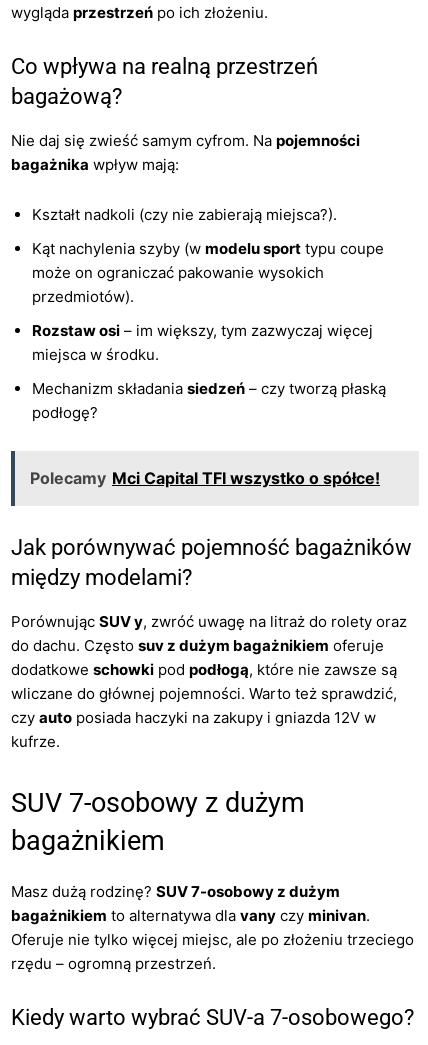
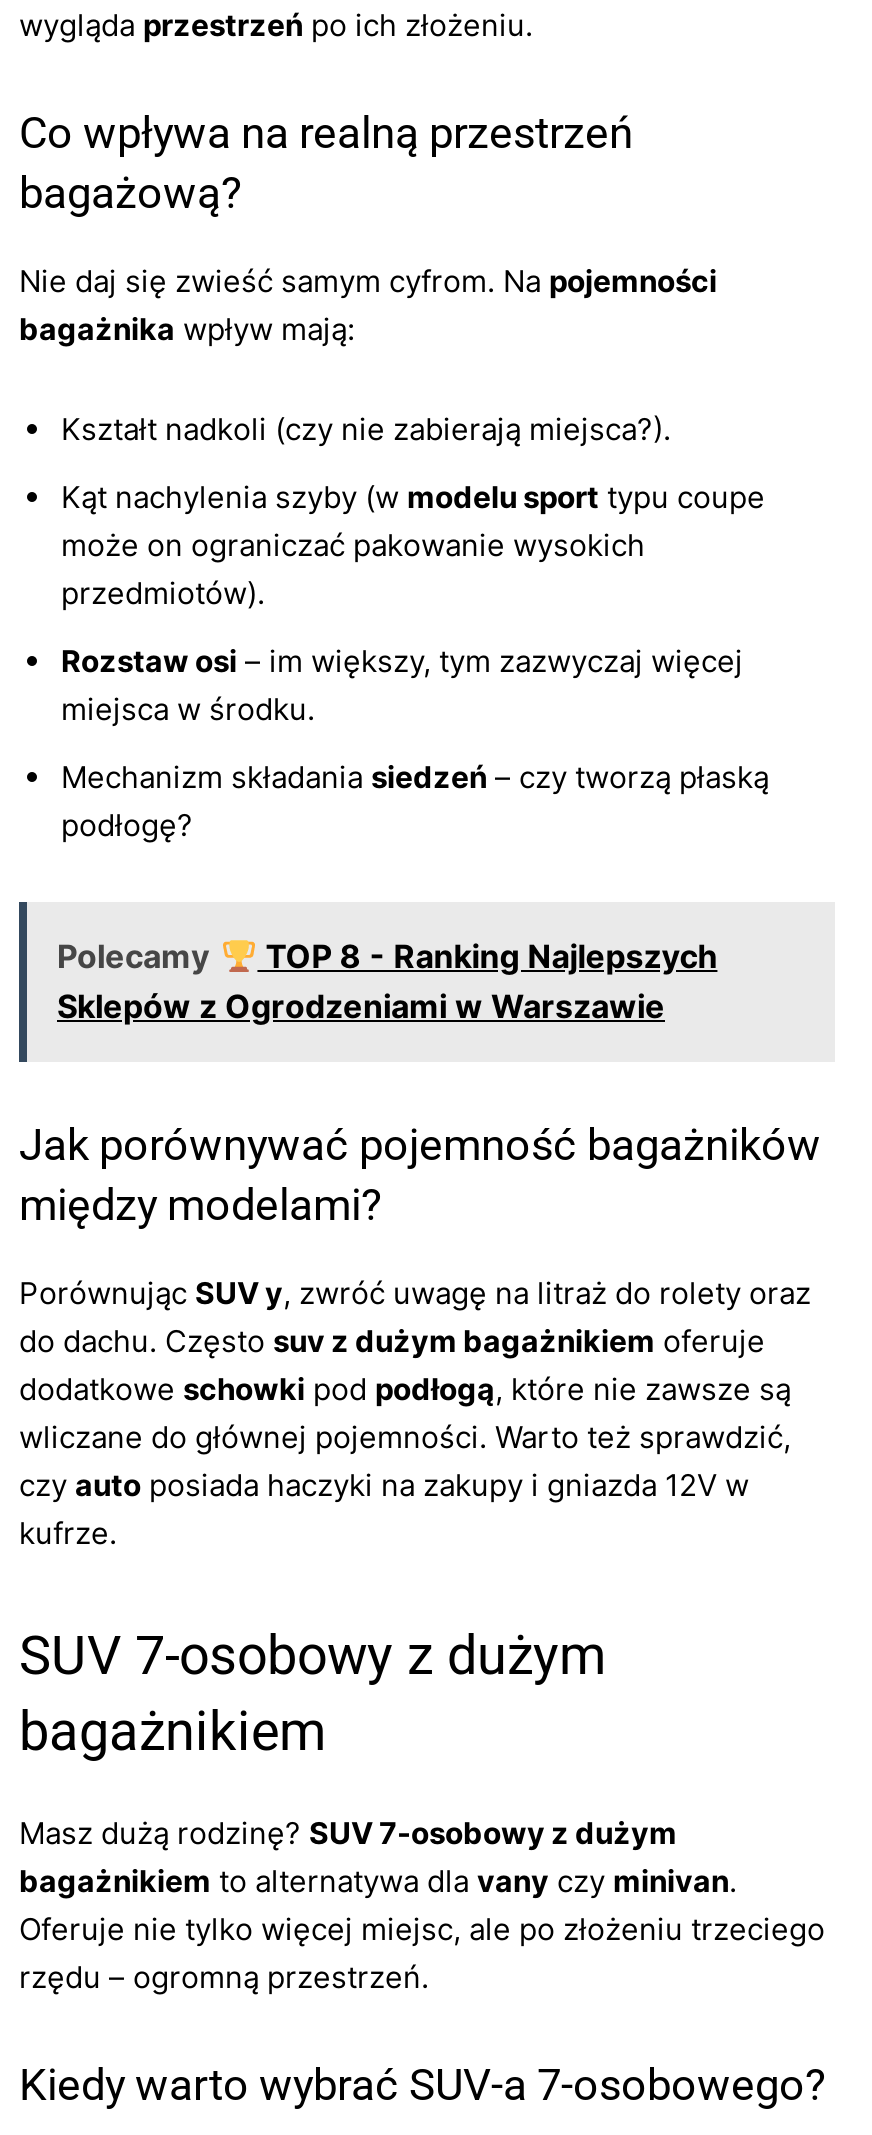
- Polecamy Mci Capital TFI wszystko o spółce!
+ Polecamy
+ TOP 8 - Ranking Najlepszych
+ Sklepów z Ogrodzeniami w Warszawie
